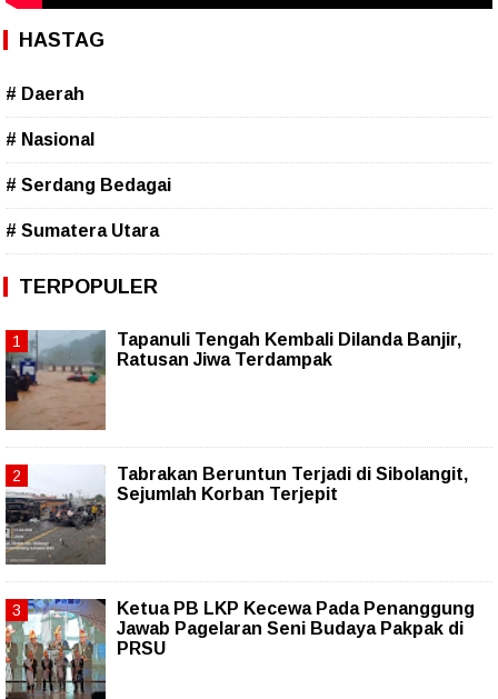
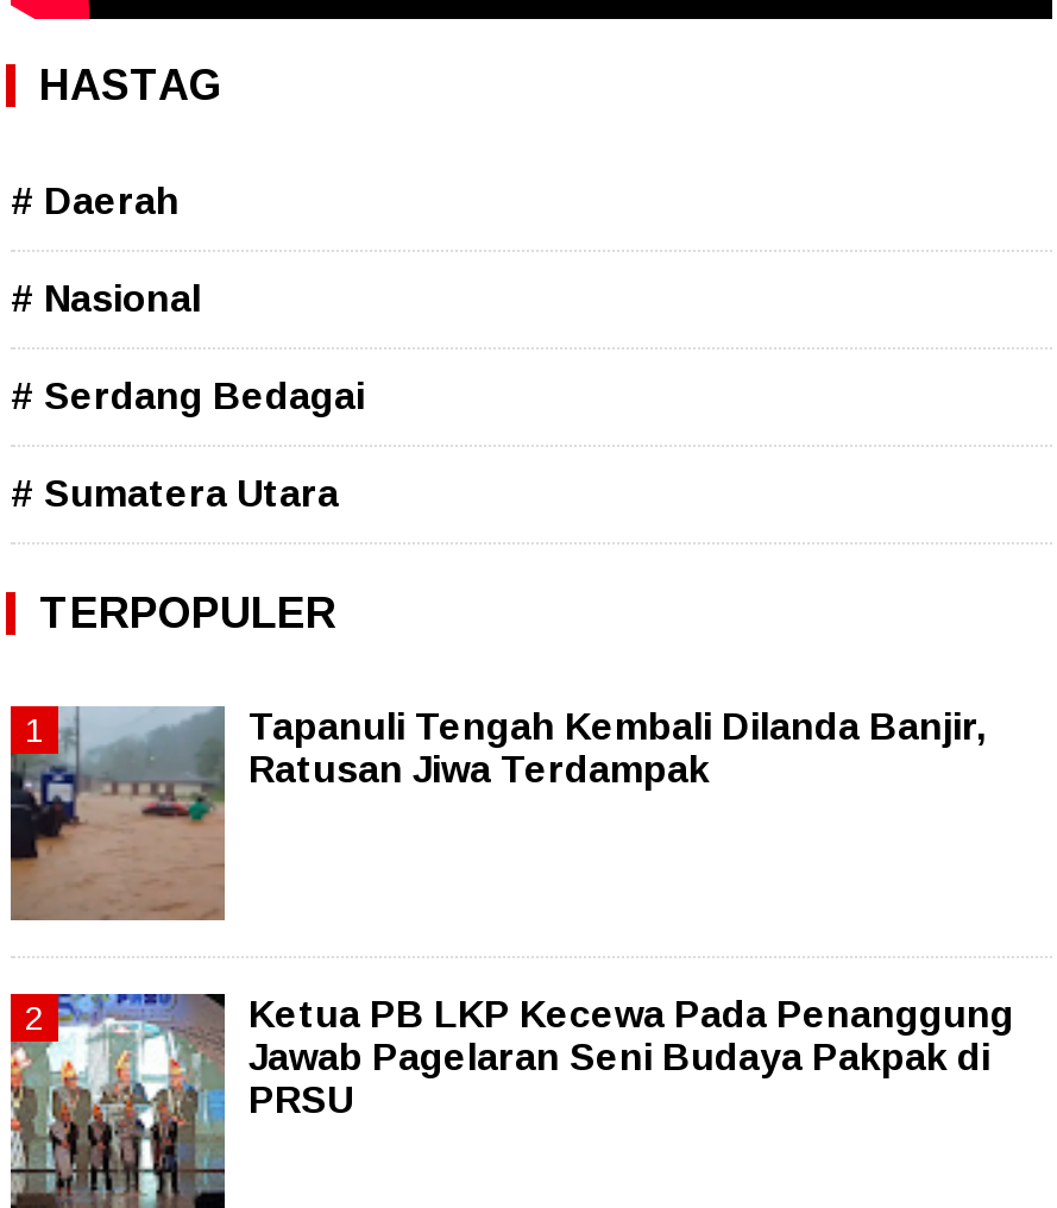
- [image]
- Tabrakan Beruntun Terjadi di Sibolangit,
- Sejumlah Korban Terjepit
